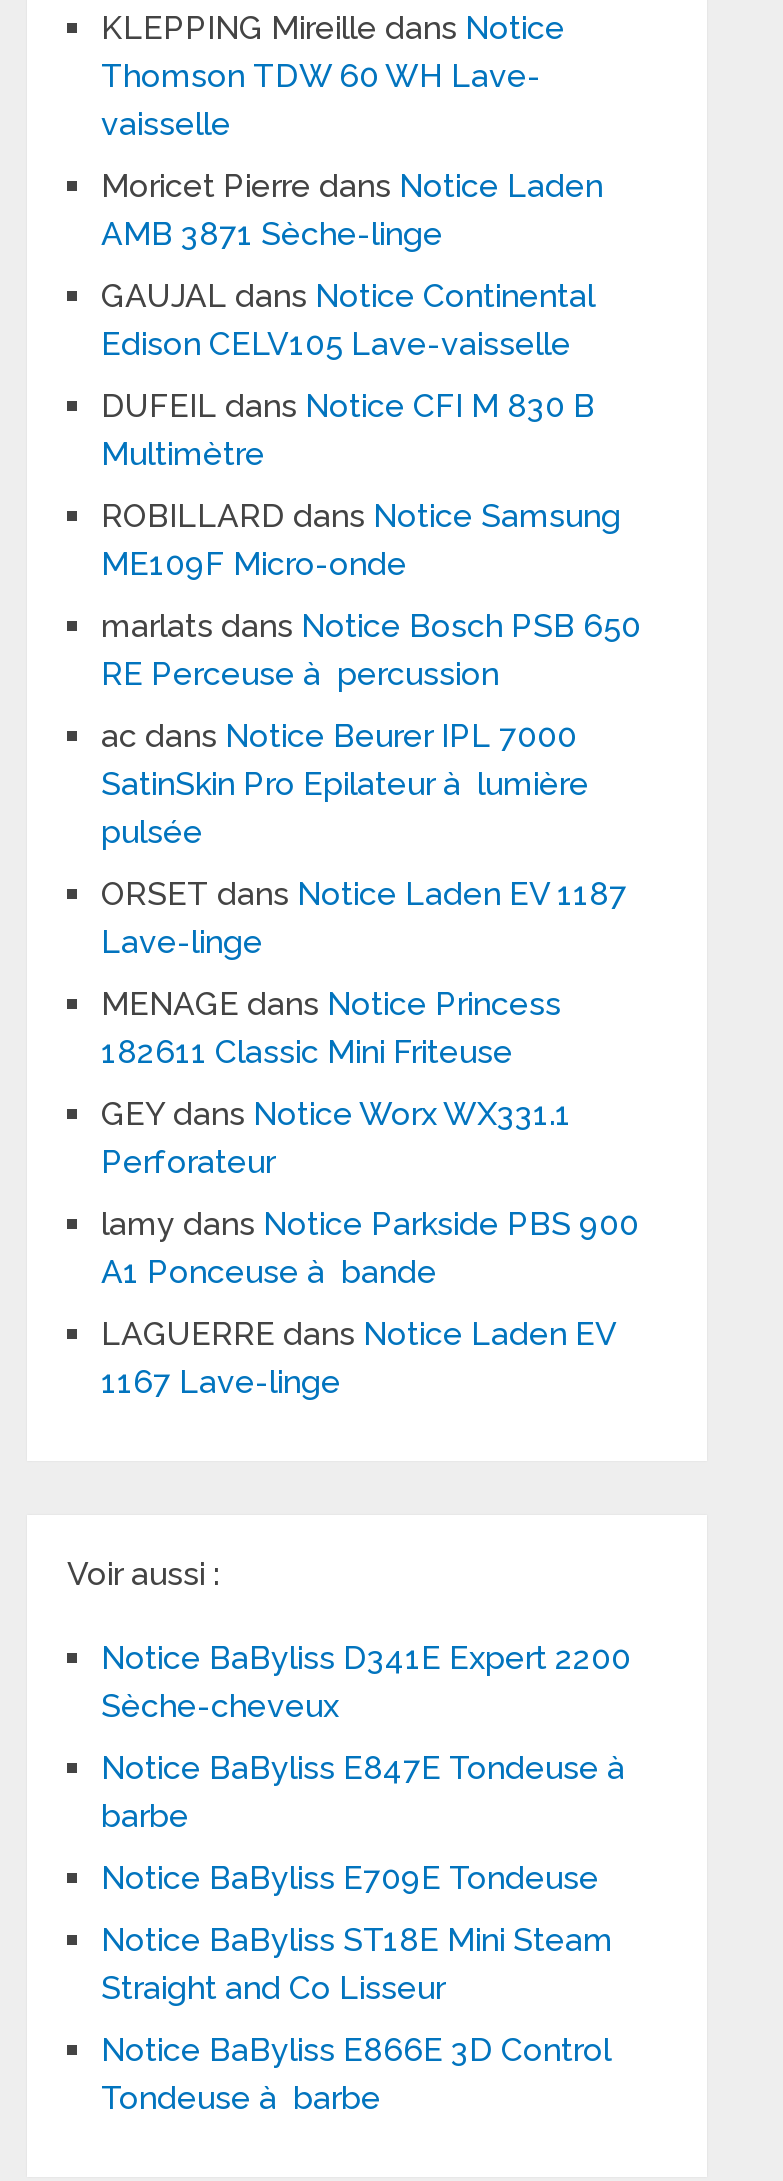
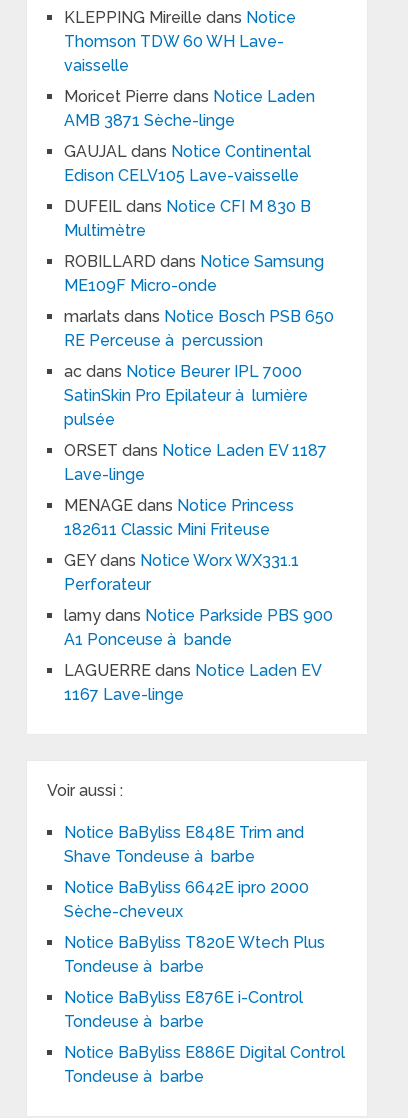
- Notice BaByliss D341E Expert 2200
+ Notice BaByliss E848E Trim and
+ Shave Tondeuse à barbe
+ Notice BaByliss 6642E ipro 2000

moved down: Sèche-cheveux

- Notice BaByliss E847E Tondeuse à
- barbe
- Notice BaByliss E709E Tondeuse
- Notice BaByliss ST18E Mini Steam
- Straight and Co Lisseur
- Notice BaByliss E866E 3D Control
+ Notice BaByliss T820E Wtech Plus
+ Tondeuse à barbe
+ Notice BaByliss E876E i-Control
+ Tondeuse à barbe
+ Notice BaByliss E886E Digital Control
